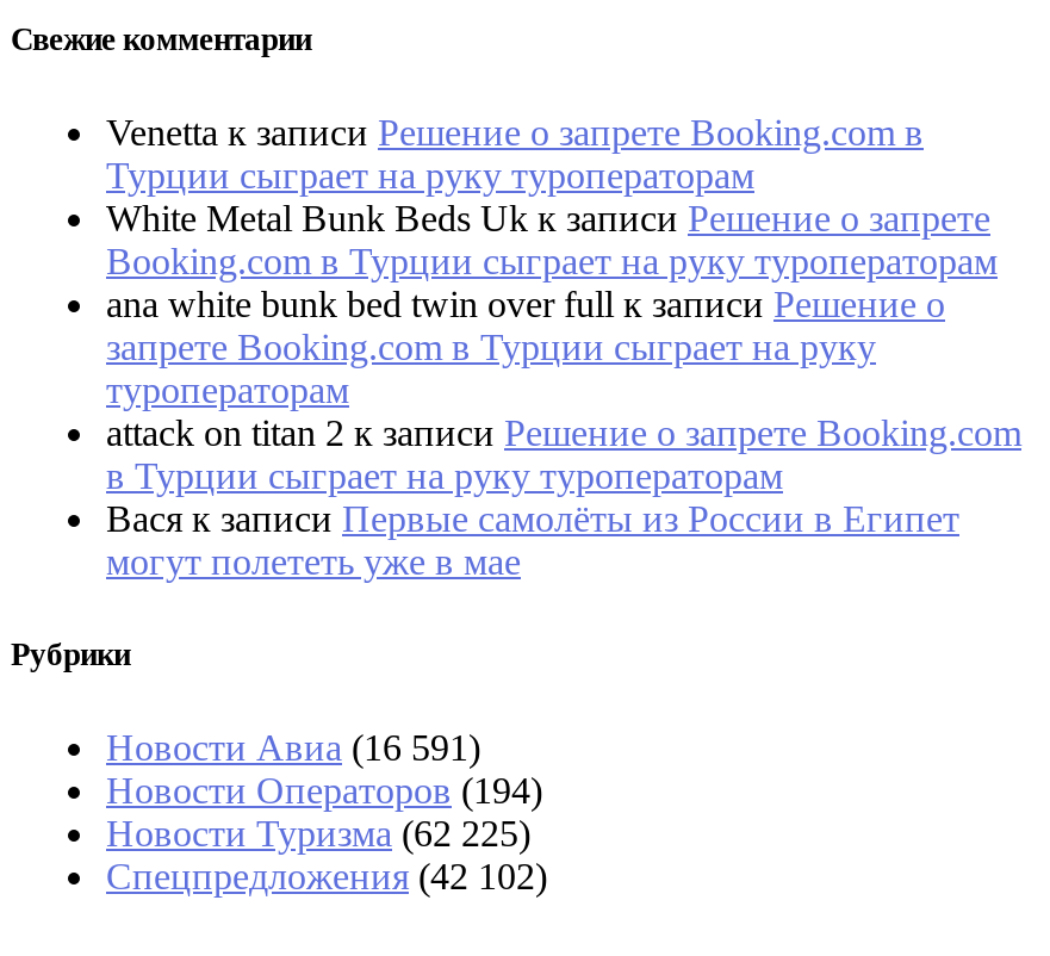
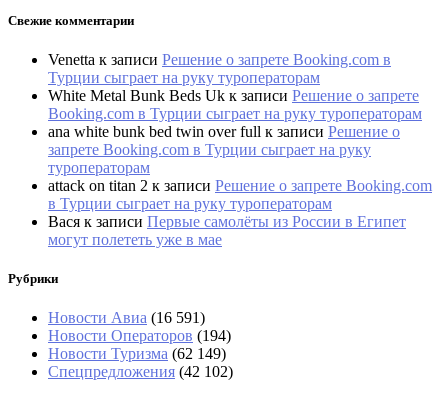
- Новости Туризма(62 225)
+ Новости Туризма(62 149)
